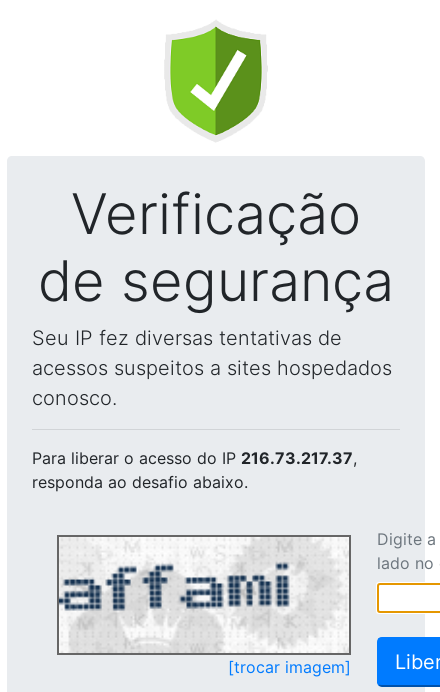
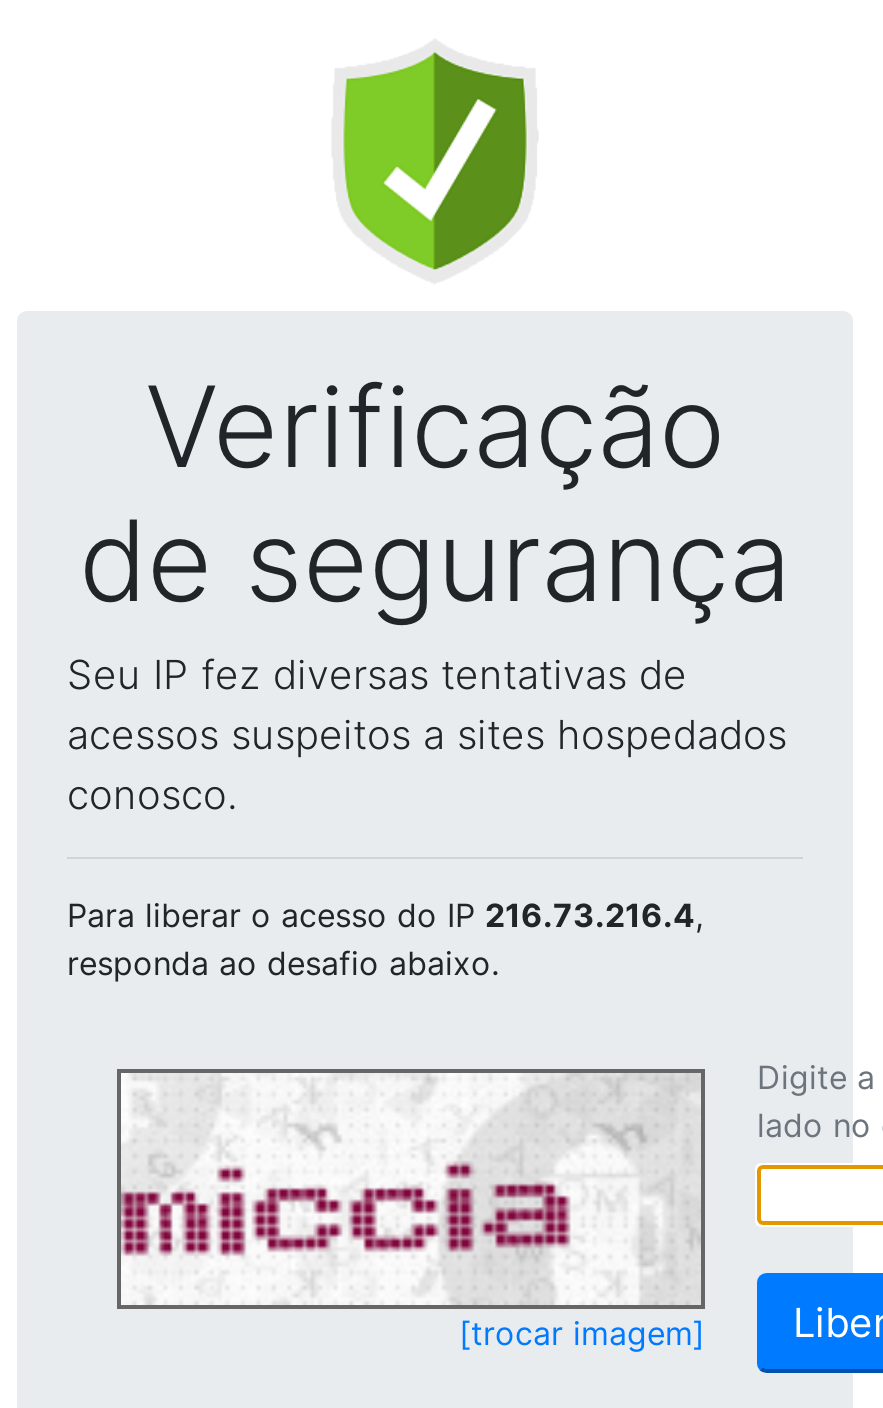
- Para liberar o acesso do IP 216.73.217.37,
+ Para liberar o acesso do IP 216.73.216.4,

- [image]
+ [image]
